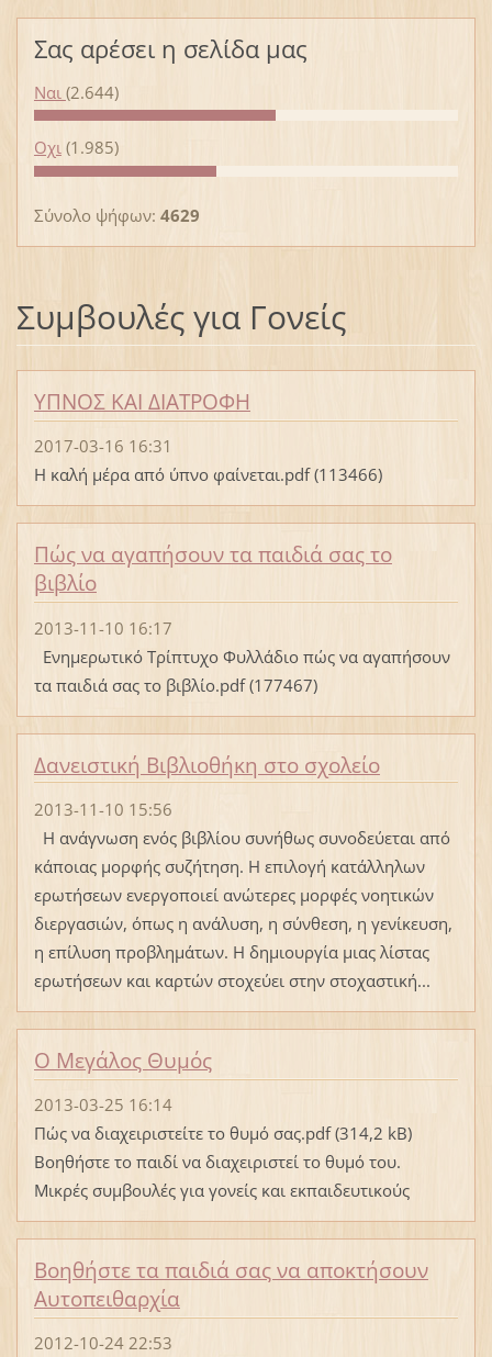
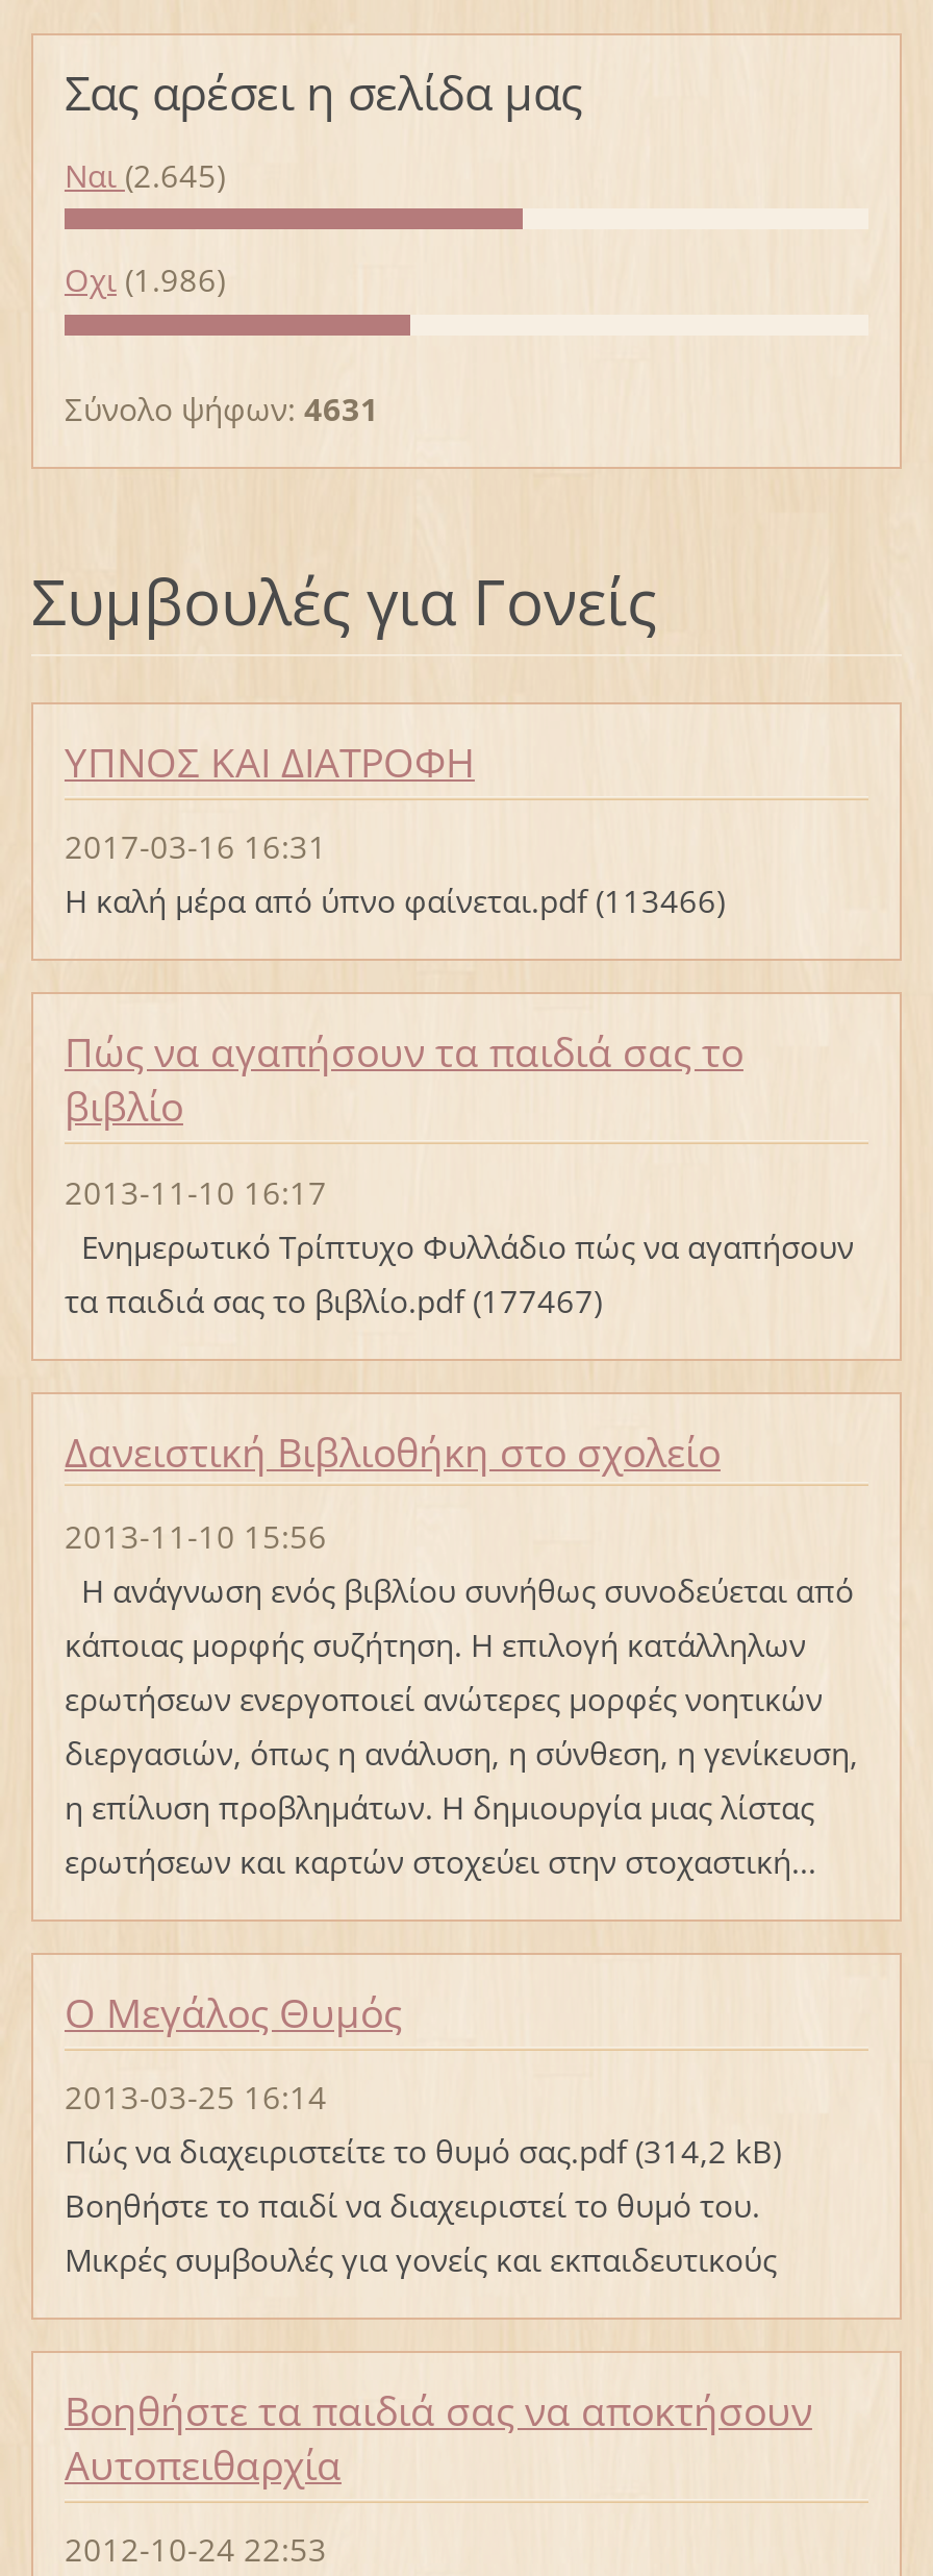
- Ναι (2.644)
+ Ναι (2.645)

- Οχι (1.985)
+ Οχι (1.986)

- Σύνολο ψήφων: 4629
+ Σύνολο ψήφων: 4631
